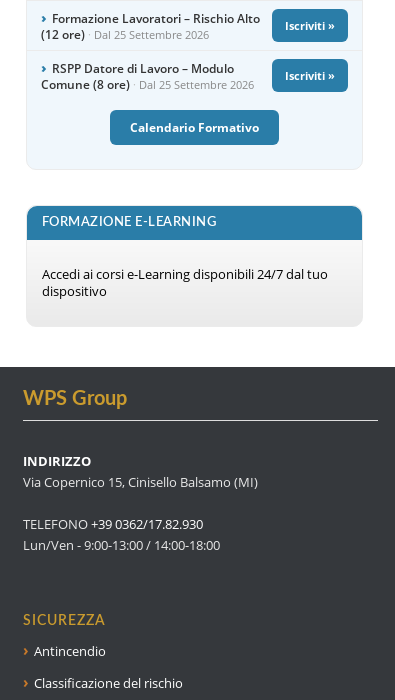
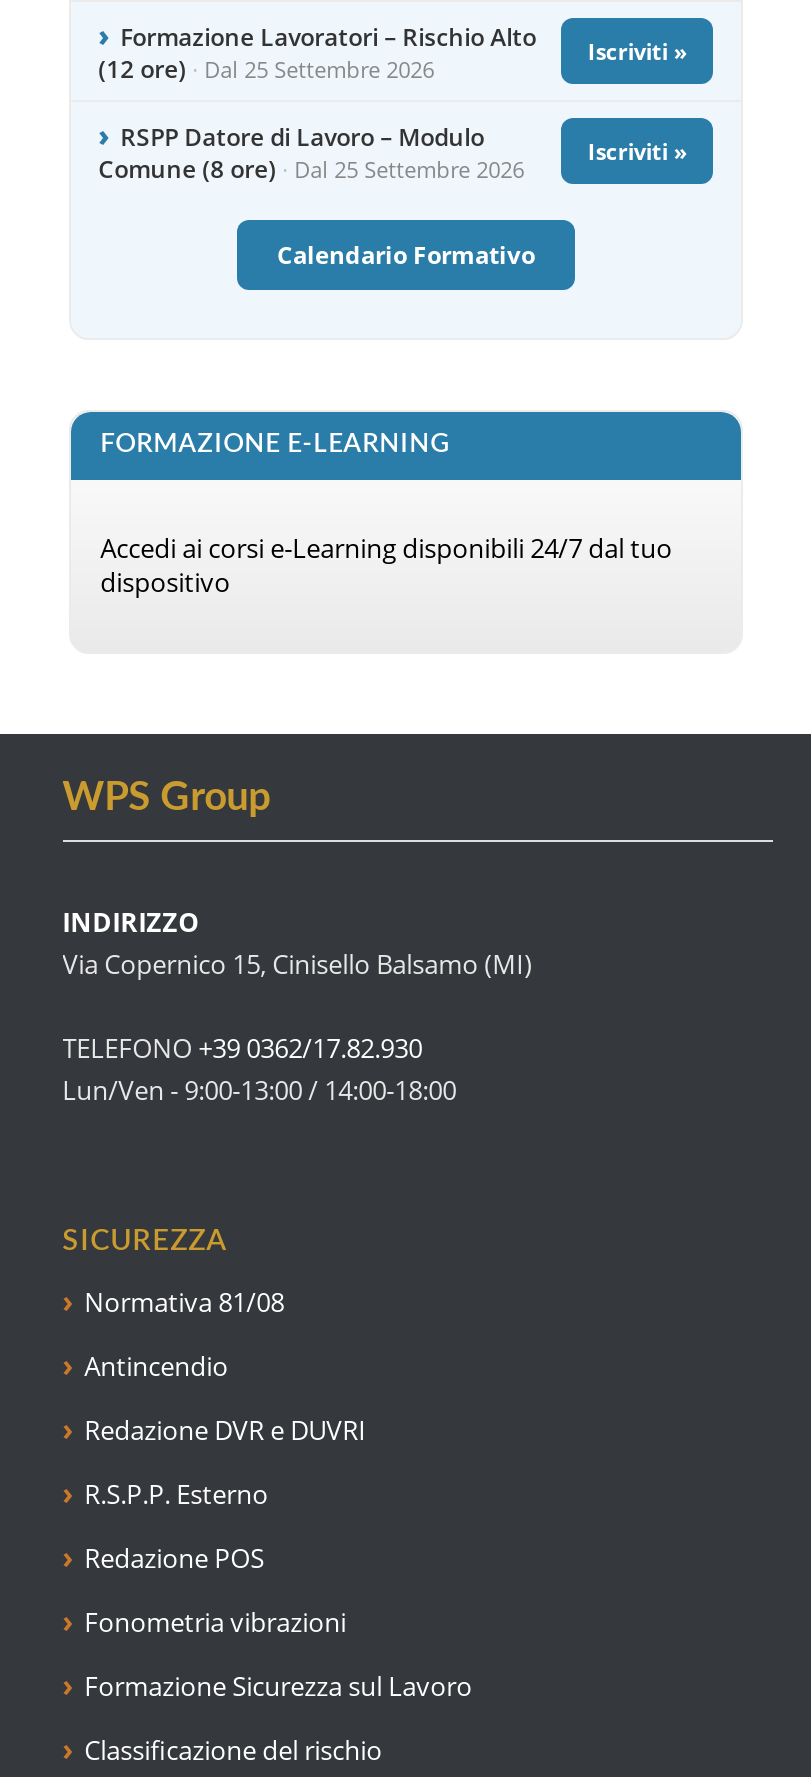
+ Normativa 81/08

+ Redazione DVR e DUVRI
+ R.S.P.P. Esterno
+ Redazione POS
+ Fonometria vibrazioni
+ Formazione Sicurezza sul Lavoro
